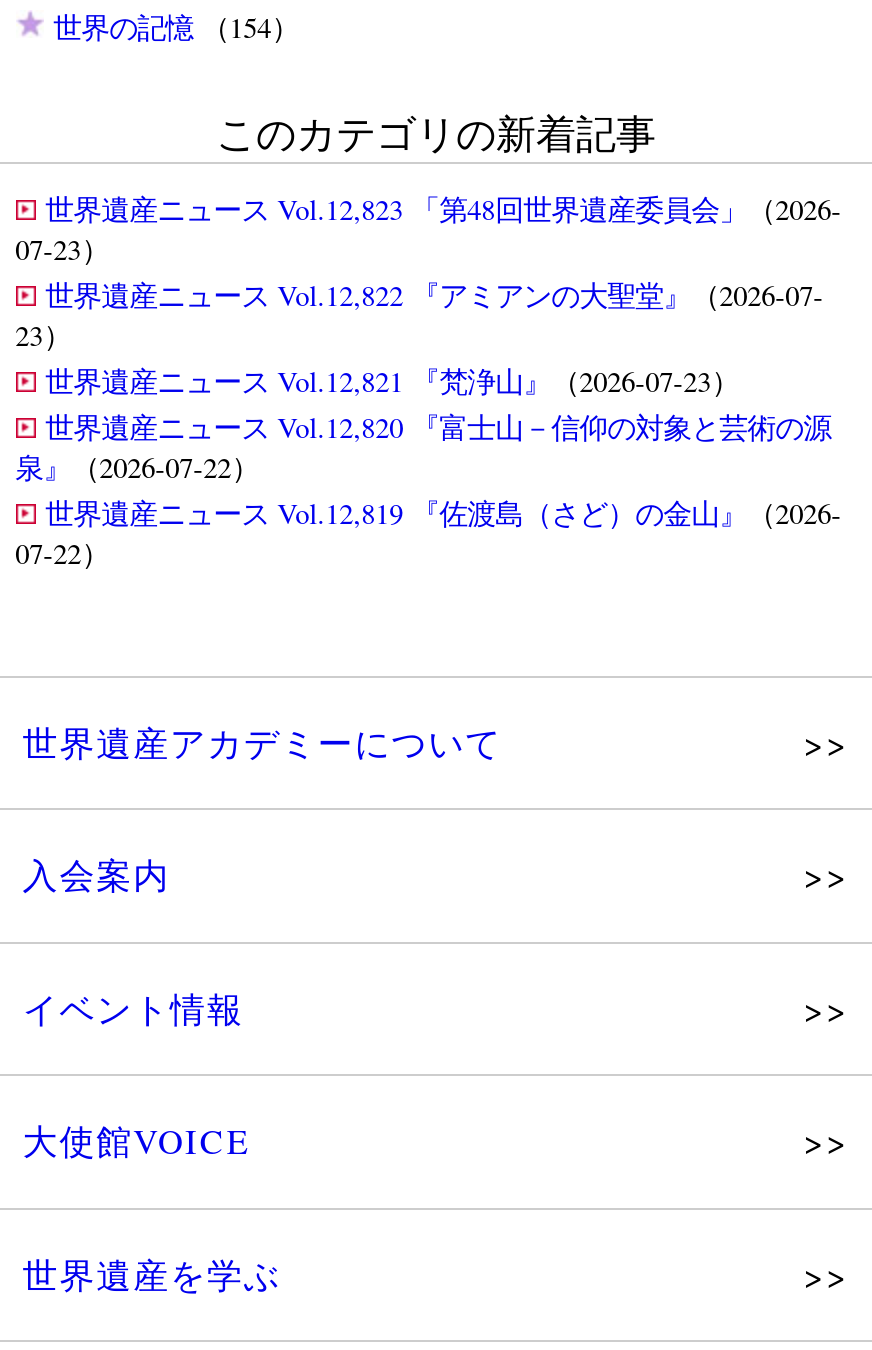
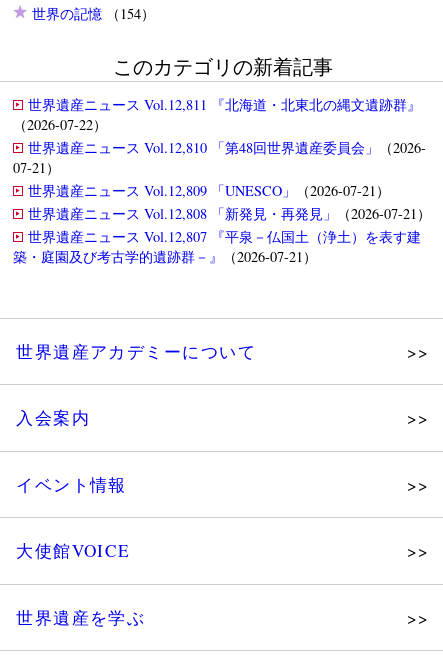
- 世界遺産ニュース Vol.12,823 「第48回世界遺産委員会」（2026-
- 07-23）
- 世界遺産ニュース Vol.12,822 『アミアンの大聖堂』（2026-07-
- 23）
- 世界遺産ニュース Vol.12,821 『梵浄山』（2026-07-23）
- 世界遺産ニュース Vol.12,820 『富士山－信仰の対象と芸術の源
- 泉』（2026-07-22）
- 世界遺産ニュース Vol.12,819 『佐渡島（さど）の金山』（2026-
- 07-22）
+ 世界遺産ニュース Vol.12,811 『北海道・北東北の縄文遺跡群』
+ （2026-07-22）
+ 世界遺産ニュース Vol.12,810 「第48回世界遺産委員会」（2026-
+ 07-21）
+ 世界遺産ニュース Vol.12,809 「UNESCO」（2026-07-21）
+ 世界遺産ニュース Vol.12,808 「新発見・再発見」（2026-07-21）
+ 世界遺産ニュース Vol.12,807 『平泉－仏国土（浄土）を表す建
+ 築・庭園及び考古学的遺跡群－』（2026-07-21）
